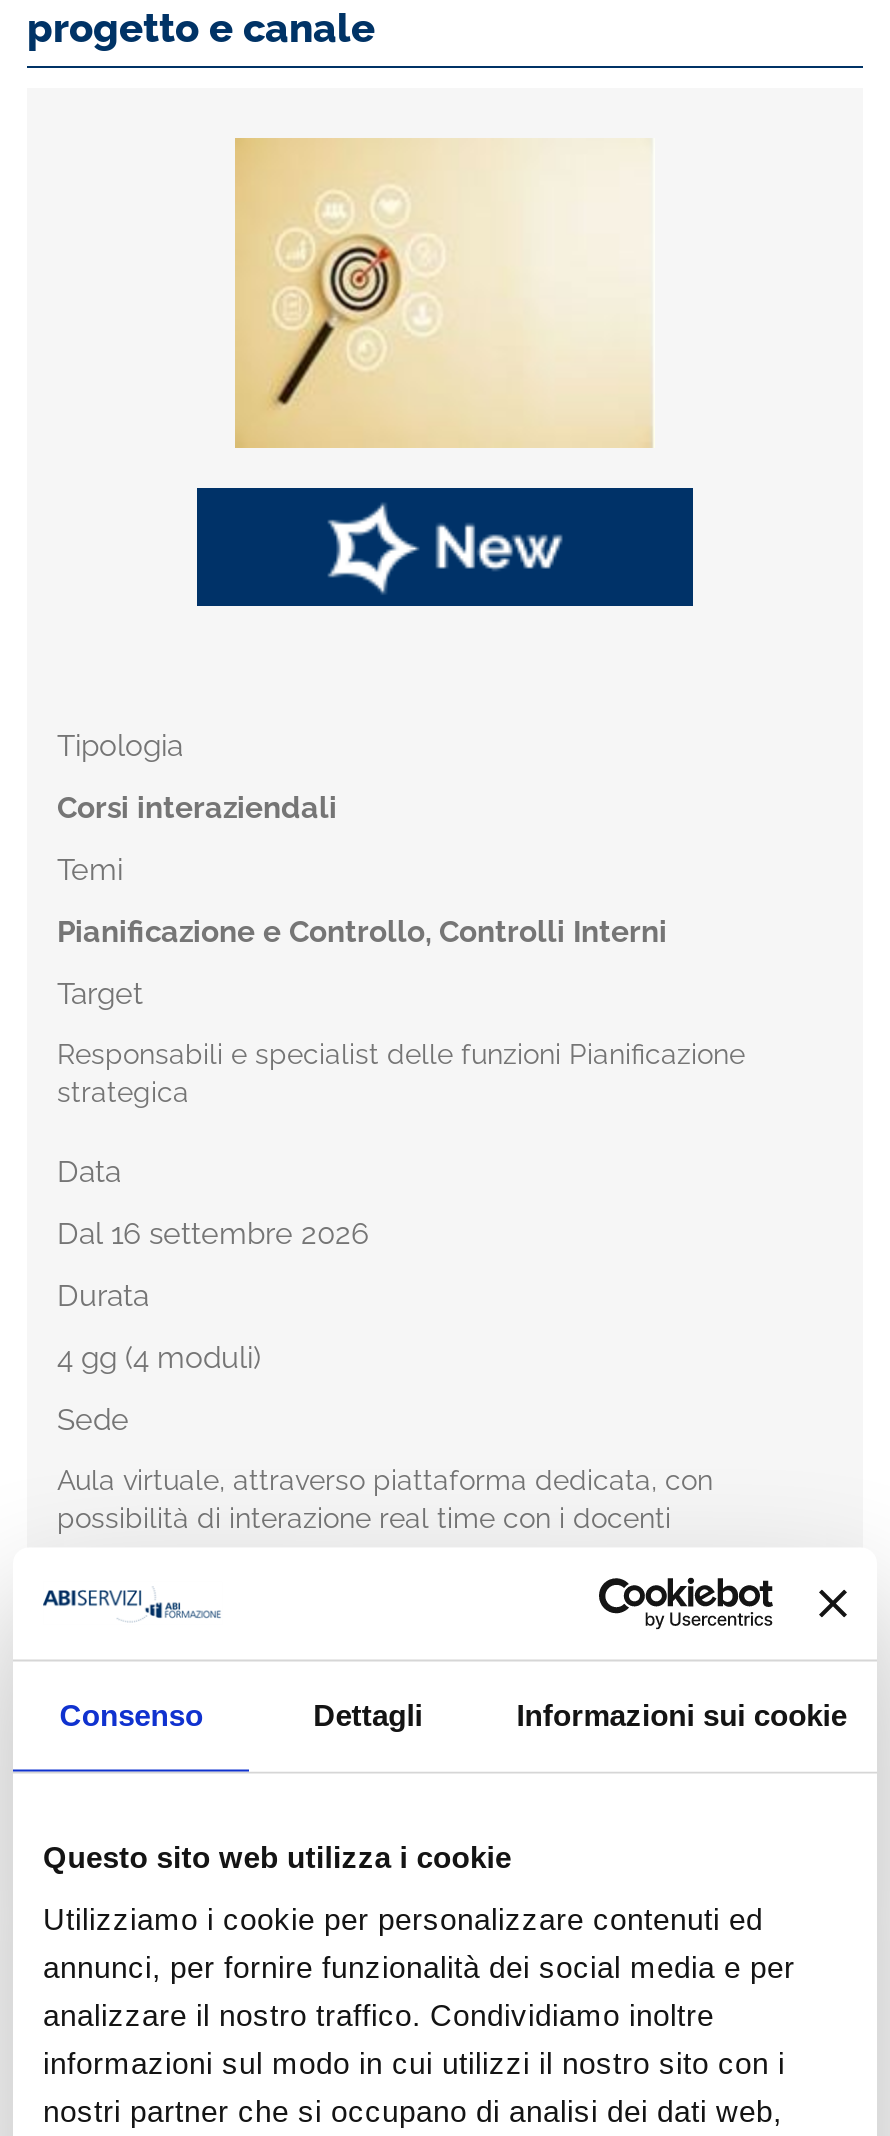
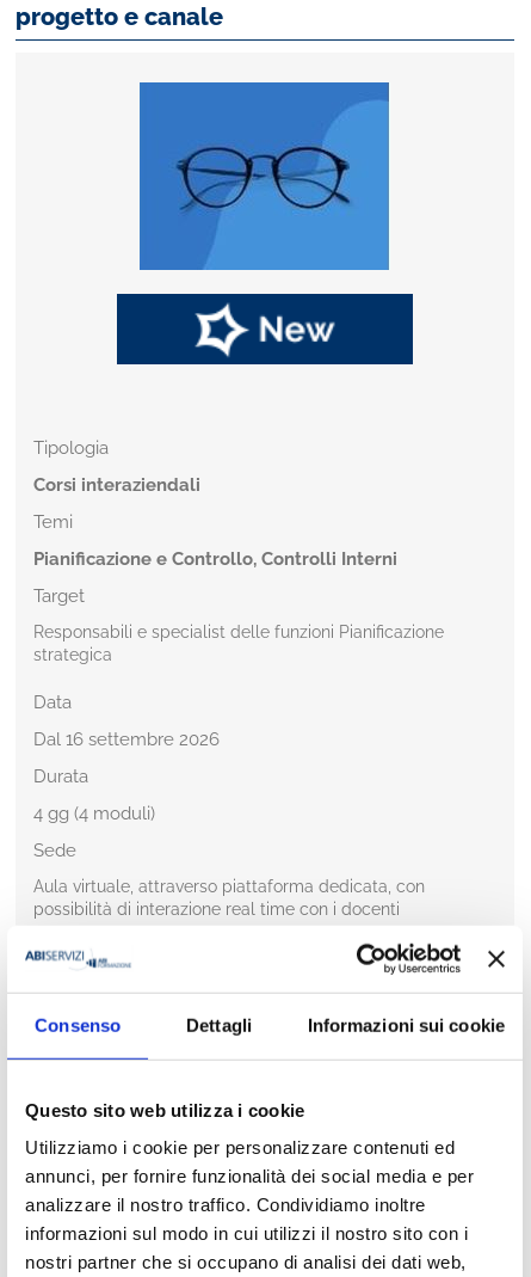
- [image]
+ [image]
